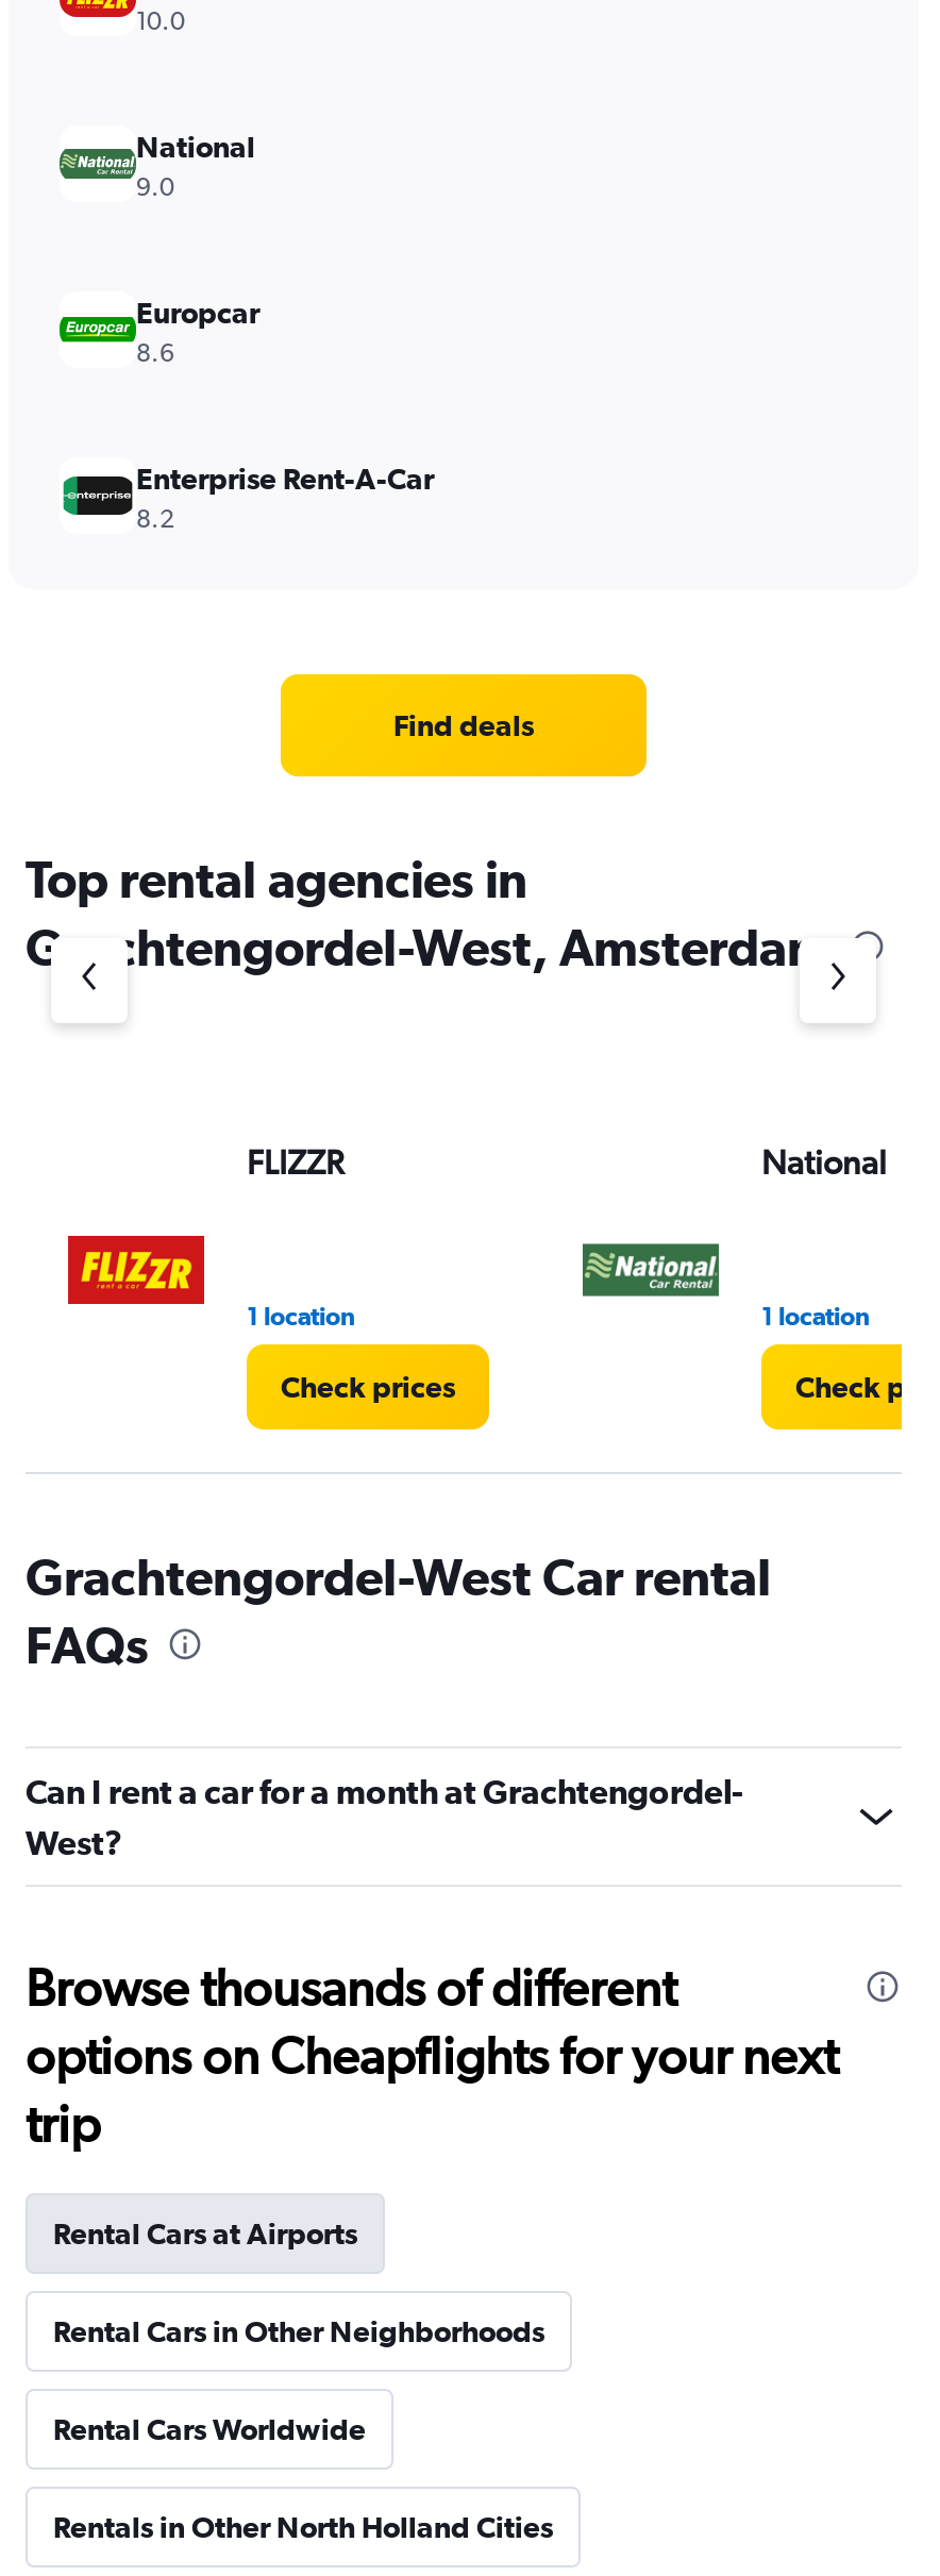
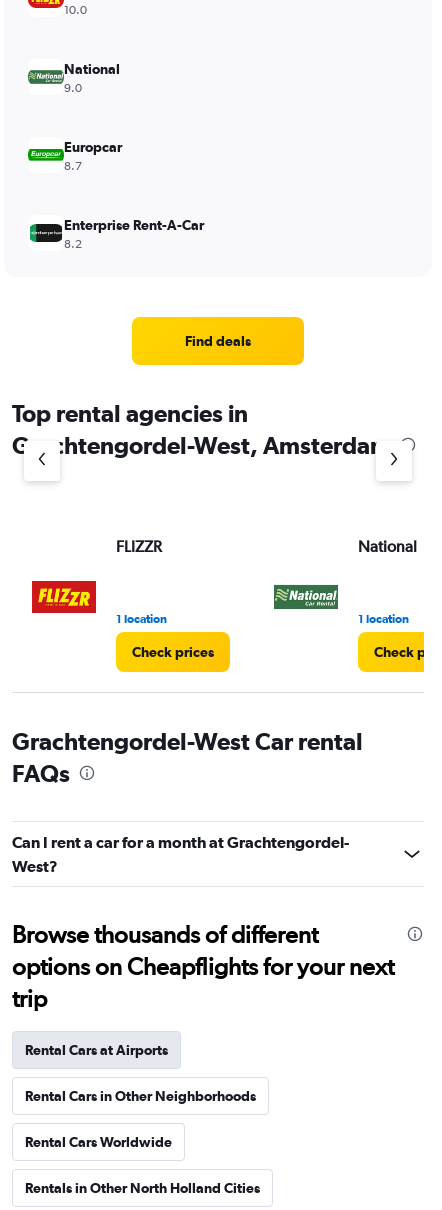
- 8.6
+ 8.7
